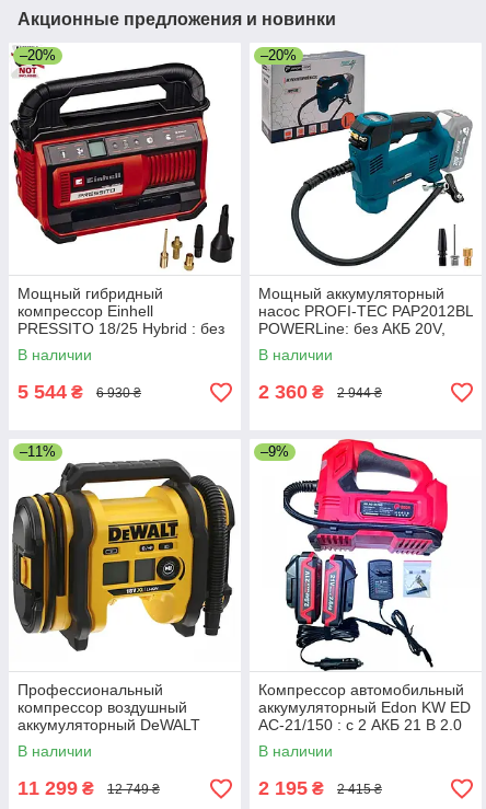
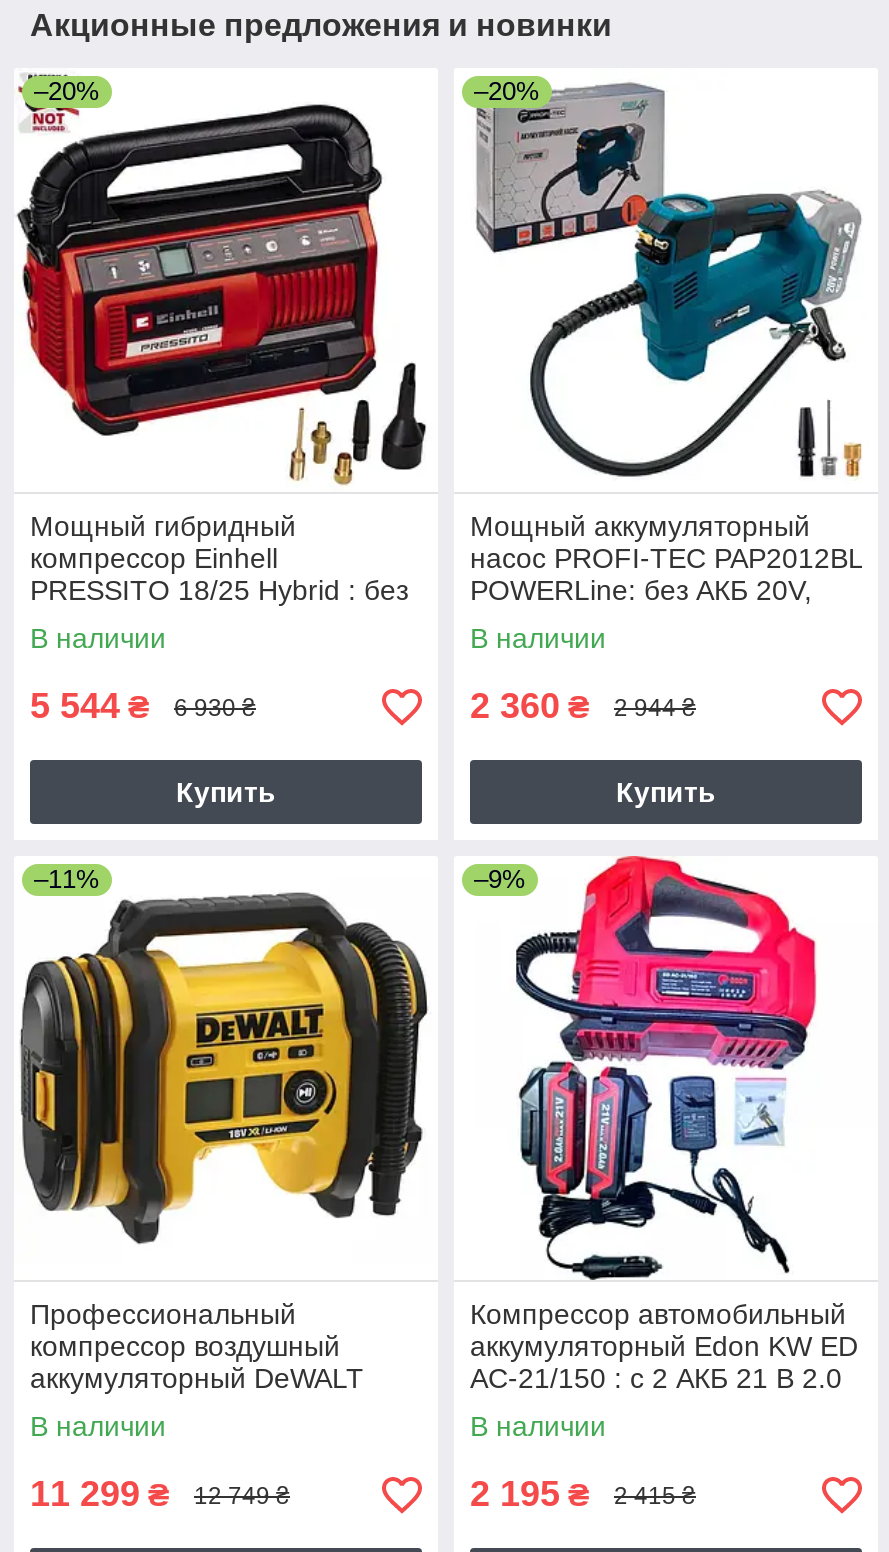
+ Купить

+ Купить
